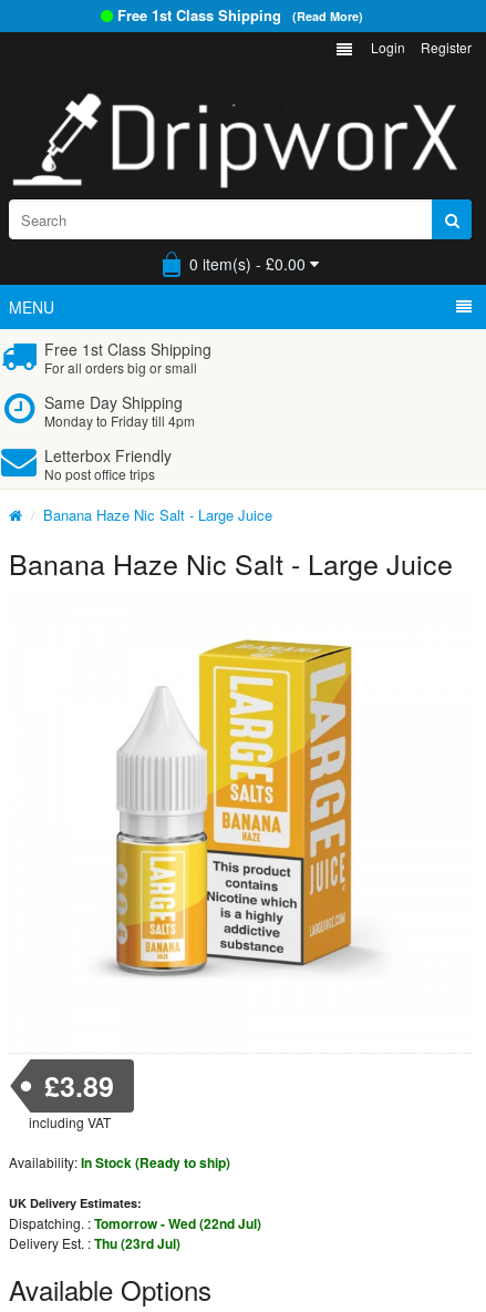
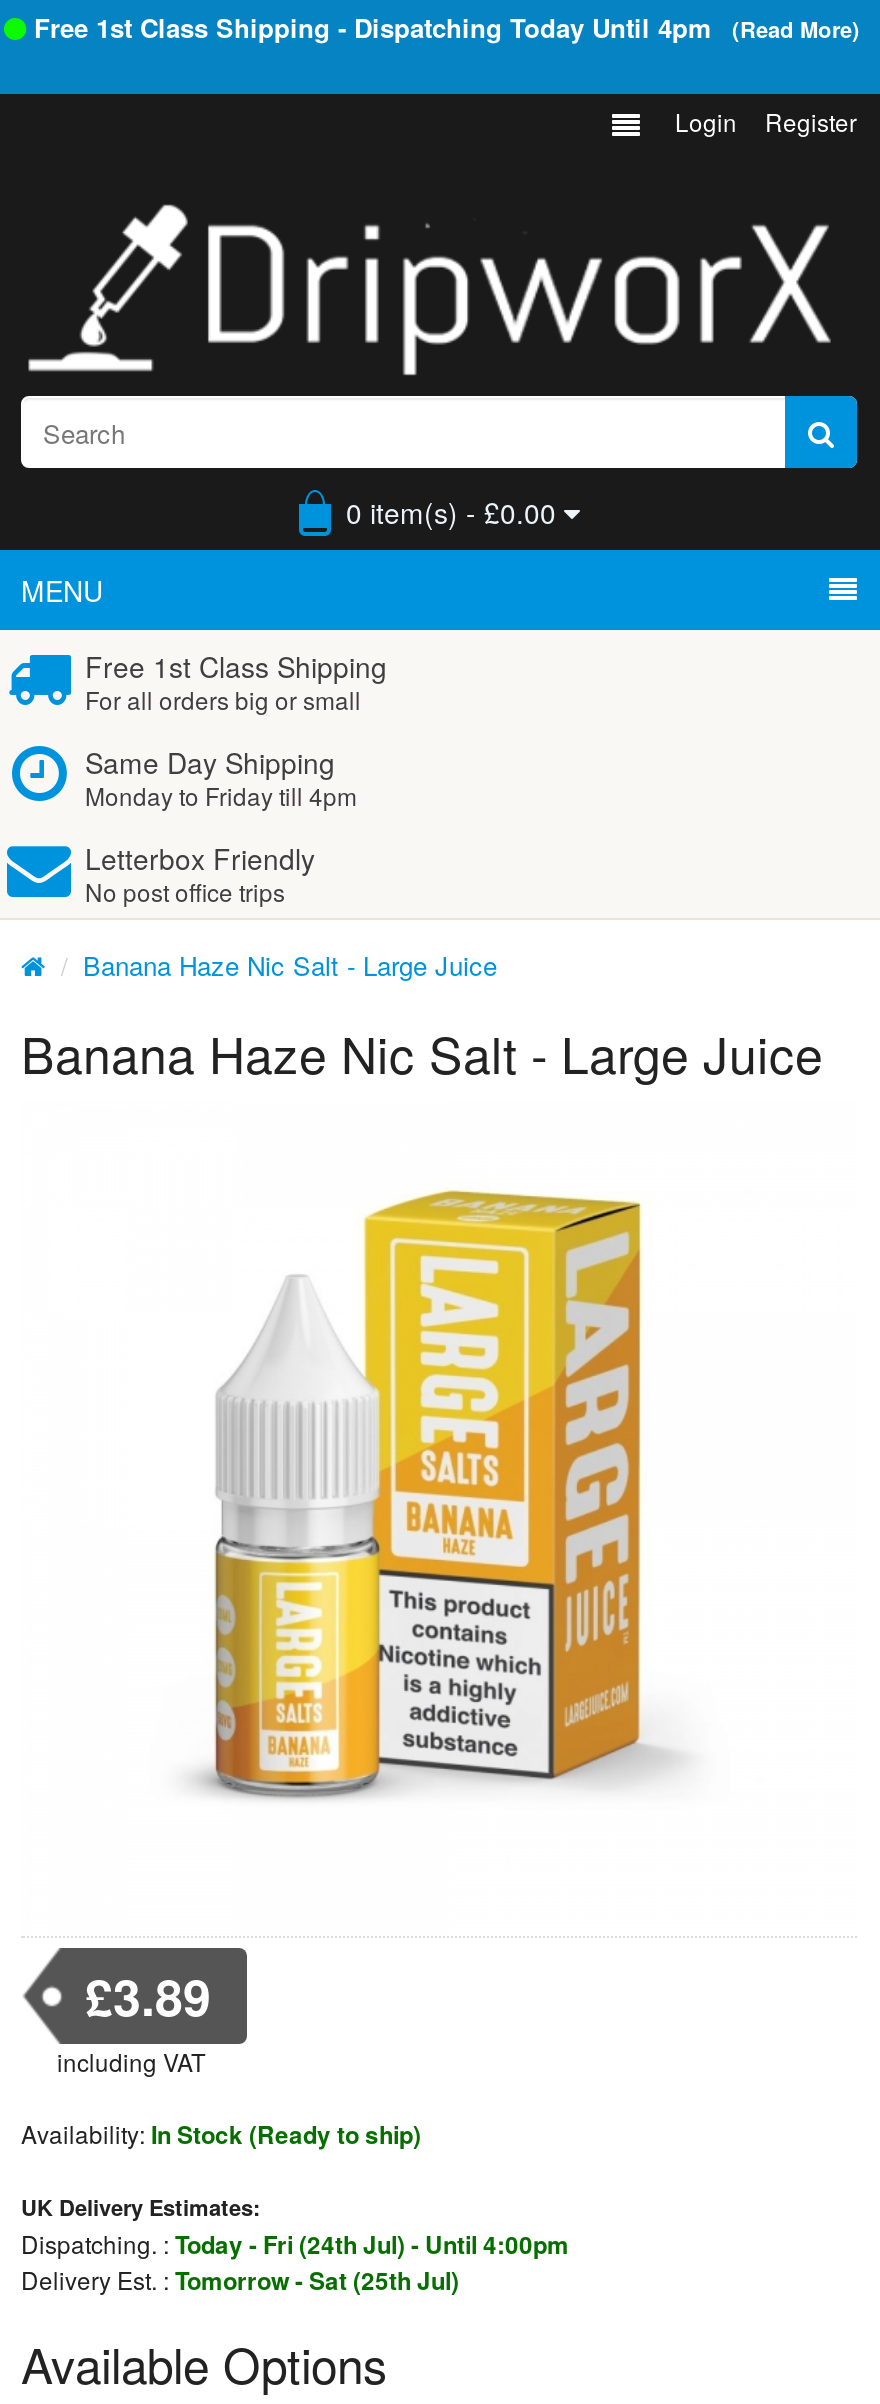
- Free 1st Class Shipping (Read More)
+ Free 1st Class Shipping - Dispatching Today Until 4pm (Read More)

- Dispatching. : Tomorrow - Wed (22nd Jul)
- Delivery Est. : Thu (23rd Jul)
+ Dispatching. : Today - Fri (24th Jul) - Until 4:00pm
+ Delivery Est. : Tomorrow - Sat (25th Jul)
